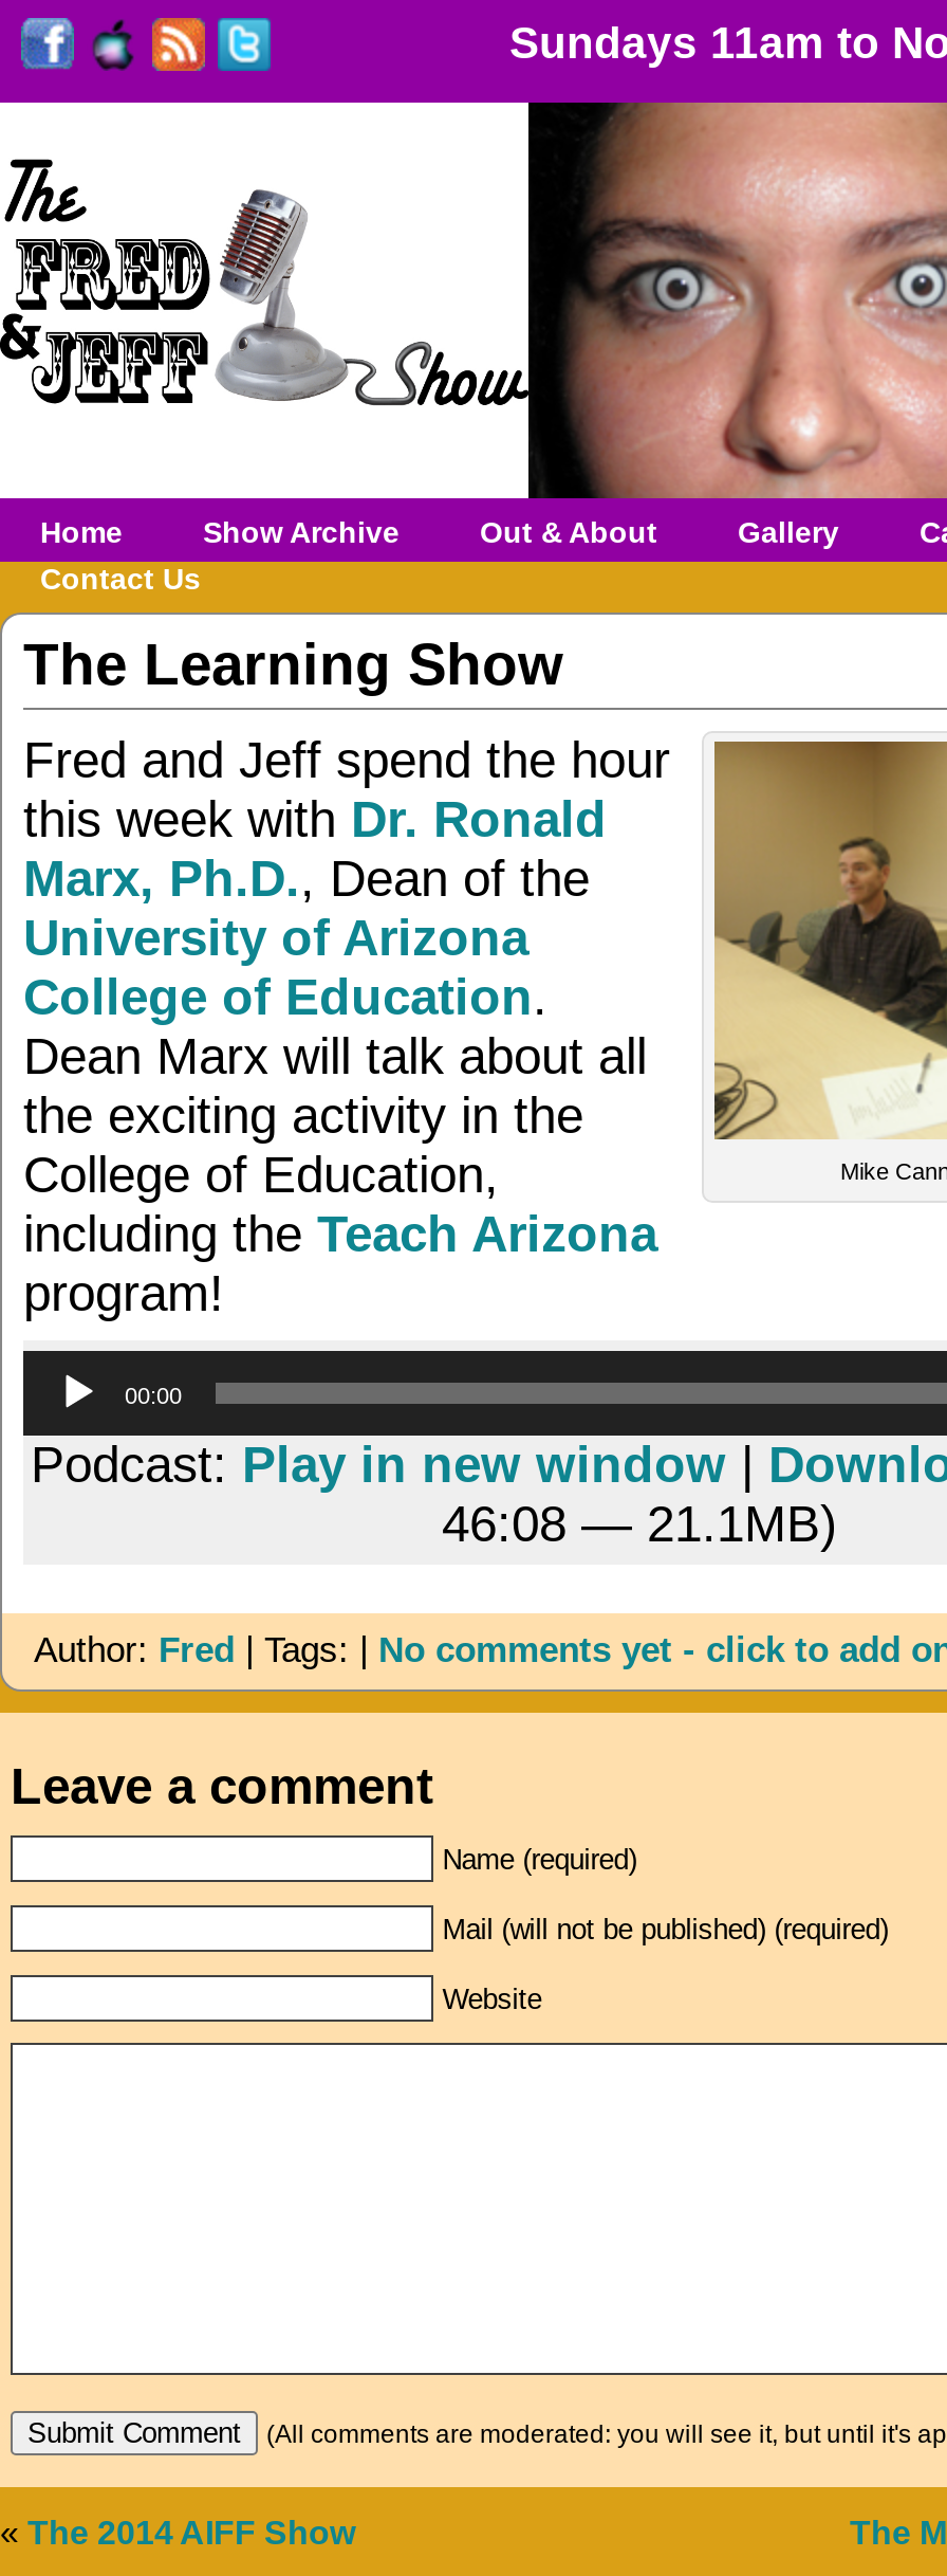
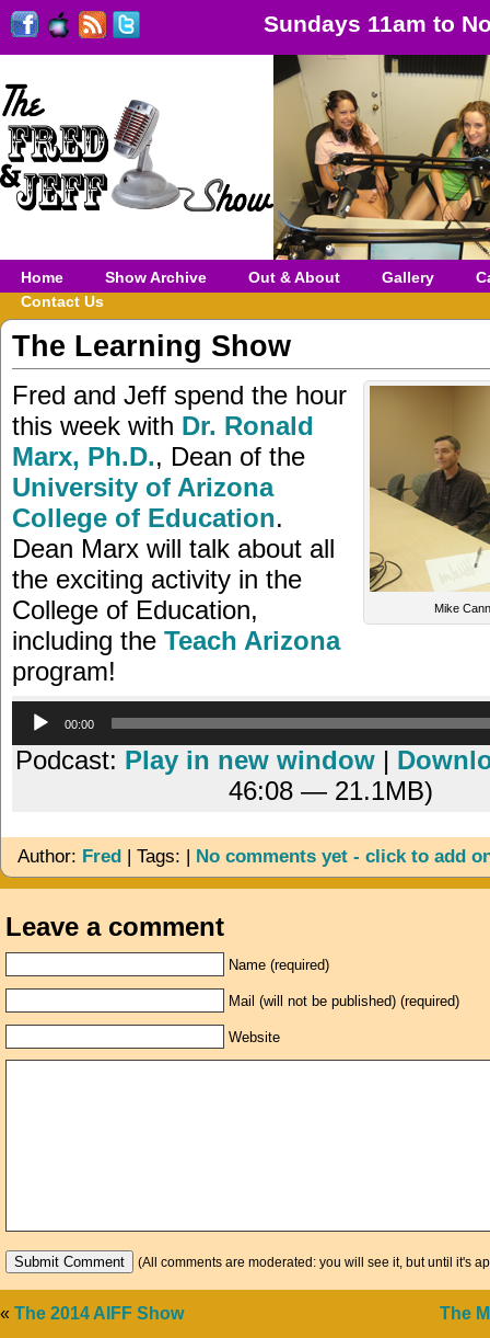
- [image]
+ [image]
